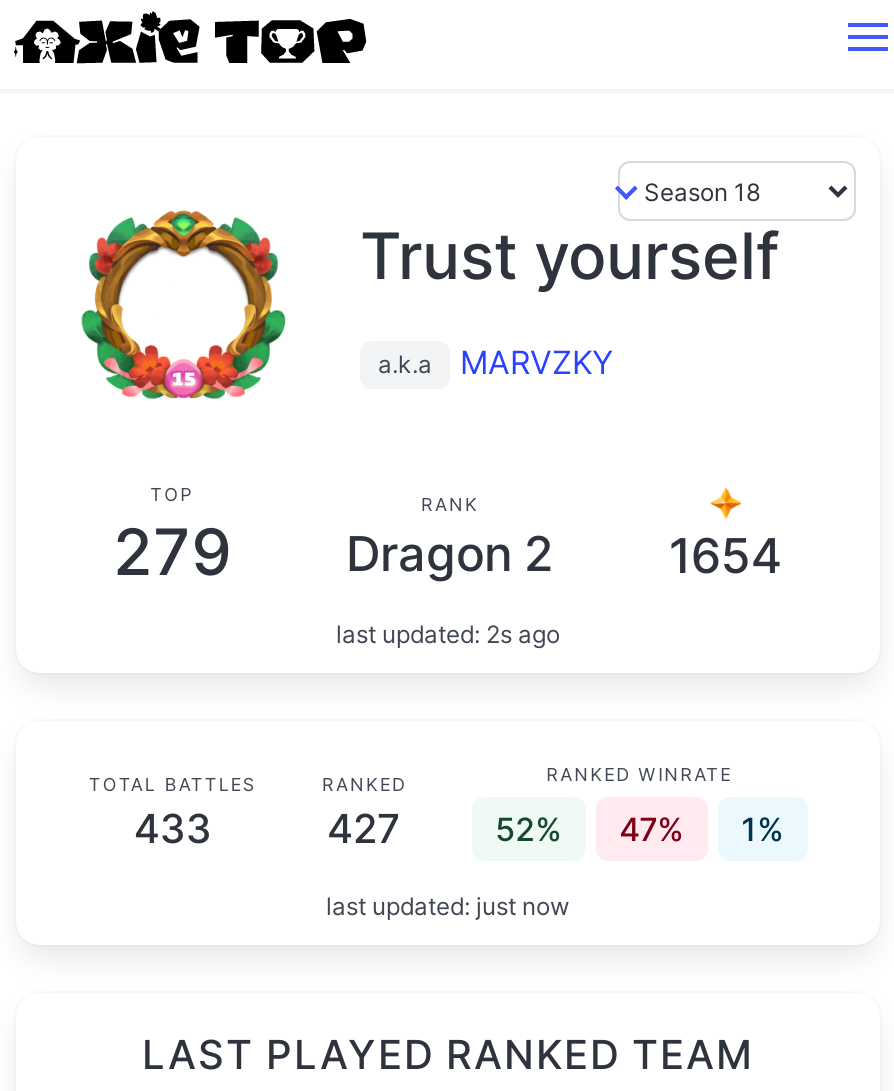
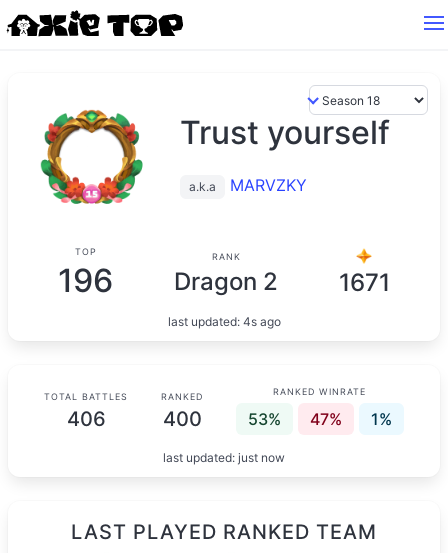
- 279
+ 196

- 1654
+ 1671

- last updated: 2s ago
+ last updated: 4s ago

- 433
+ 406

- 427
+ 400

- 52% 47% 1%
+ 53% 47% 1%
